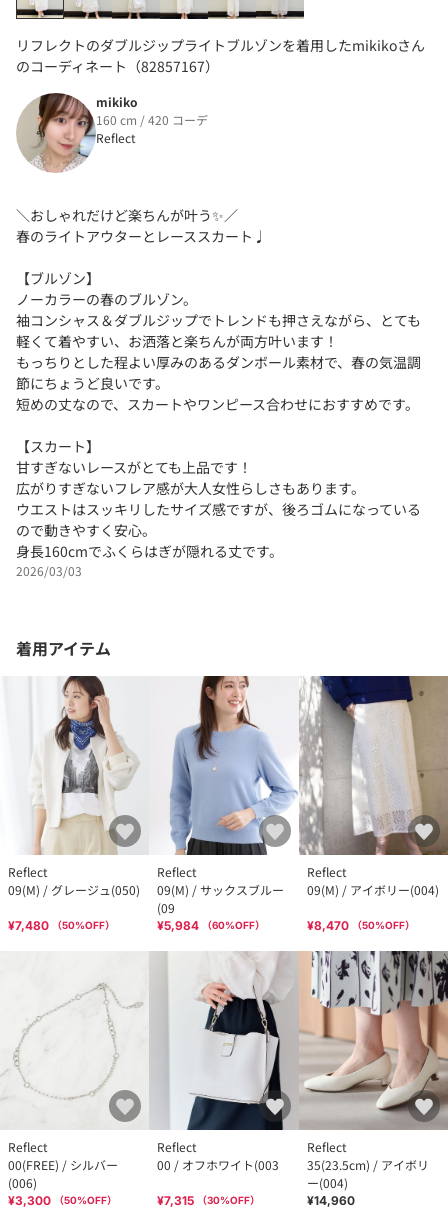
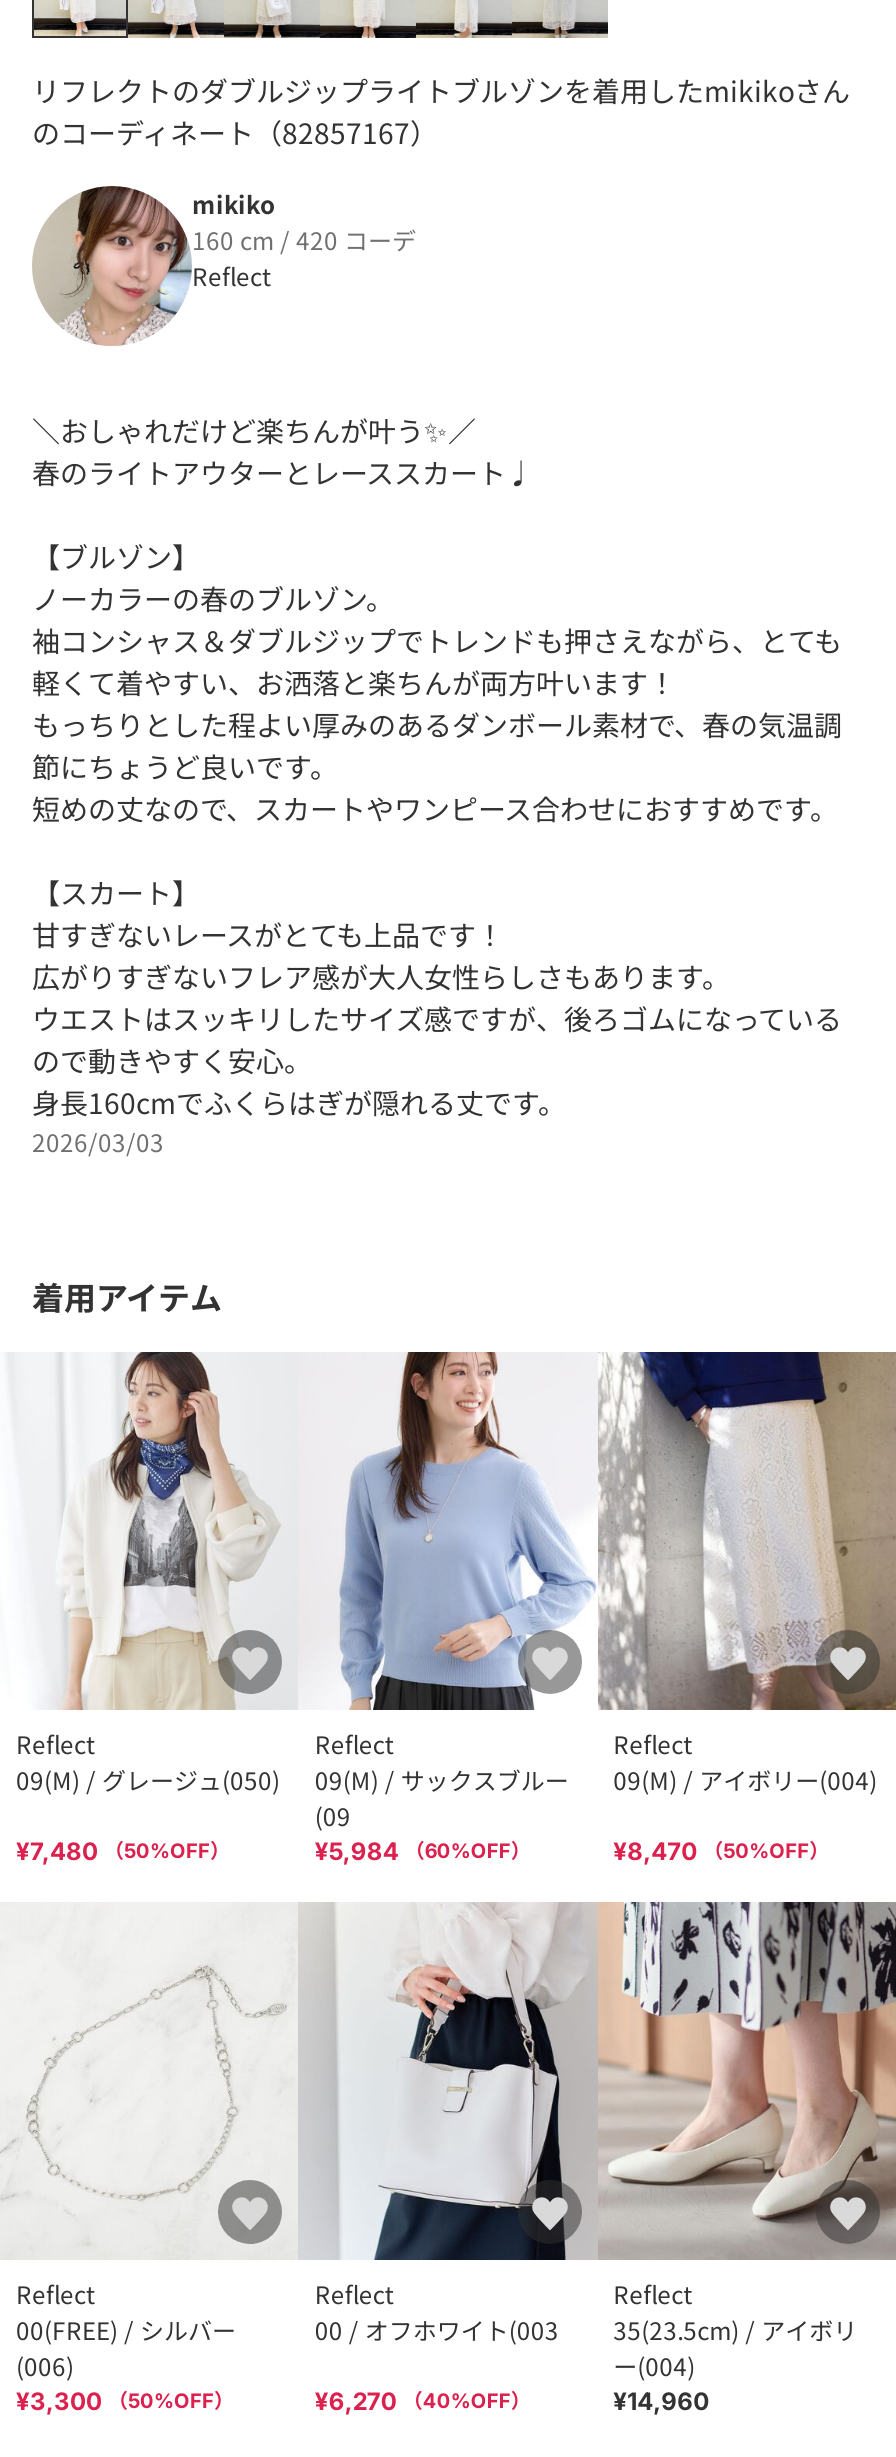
- ¥7,315 （30%OFF）
+ ¥6,270 （40%OFF）
